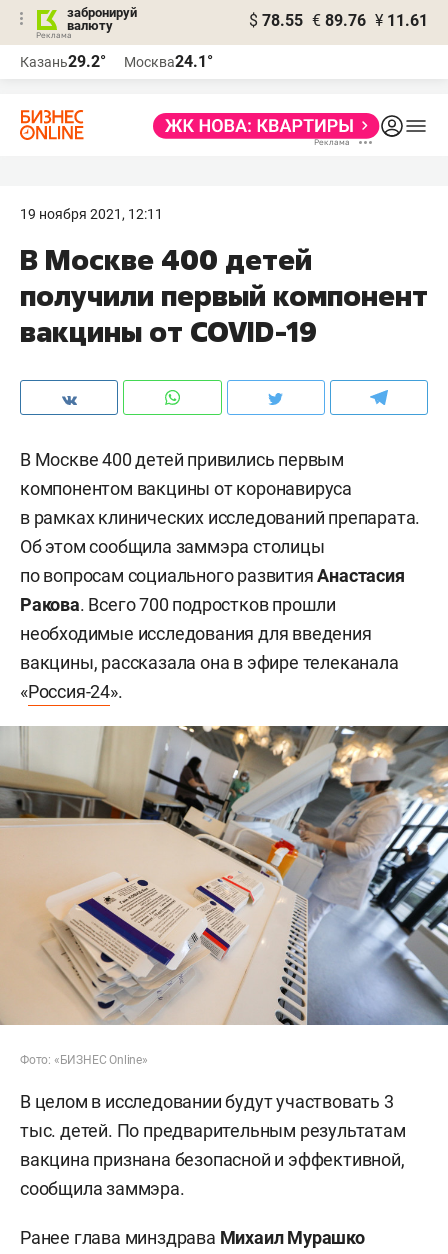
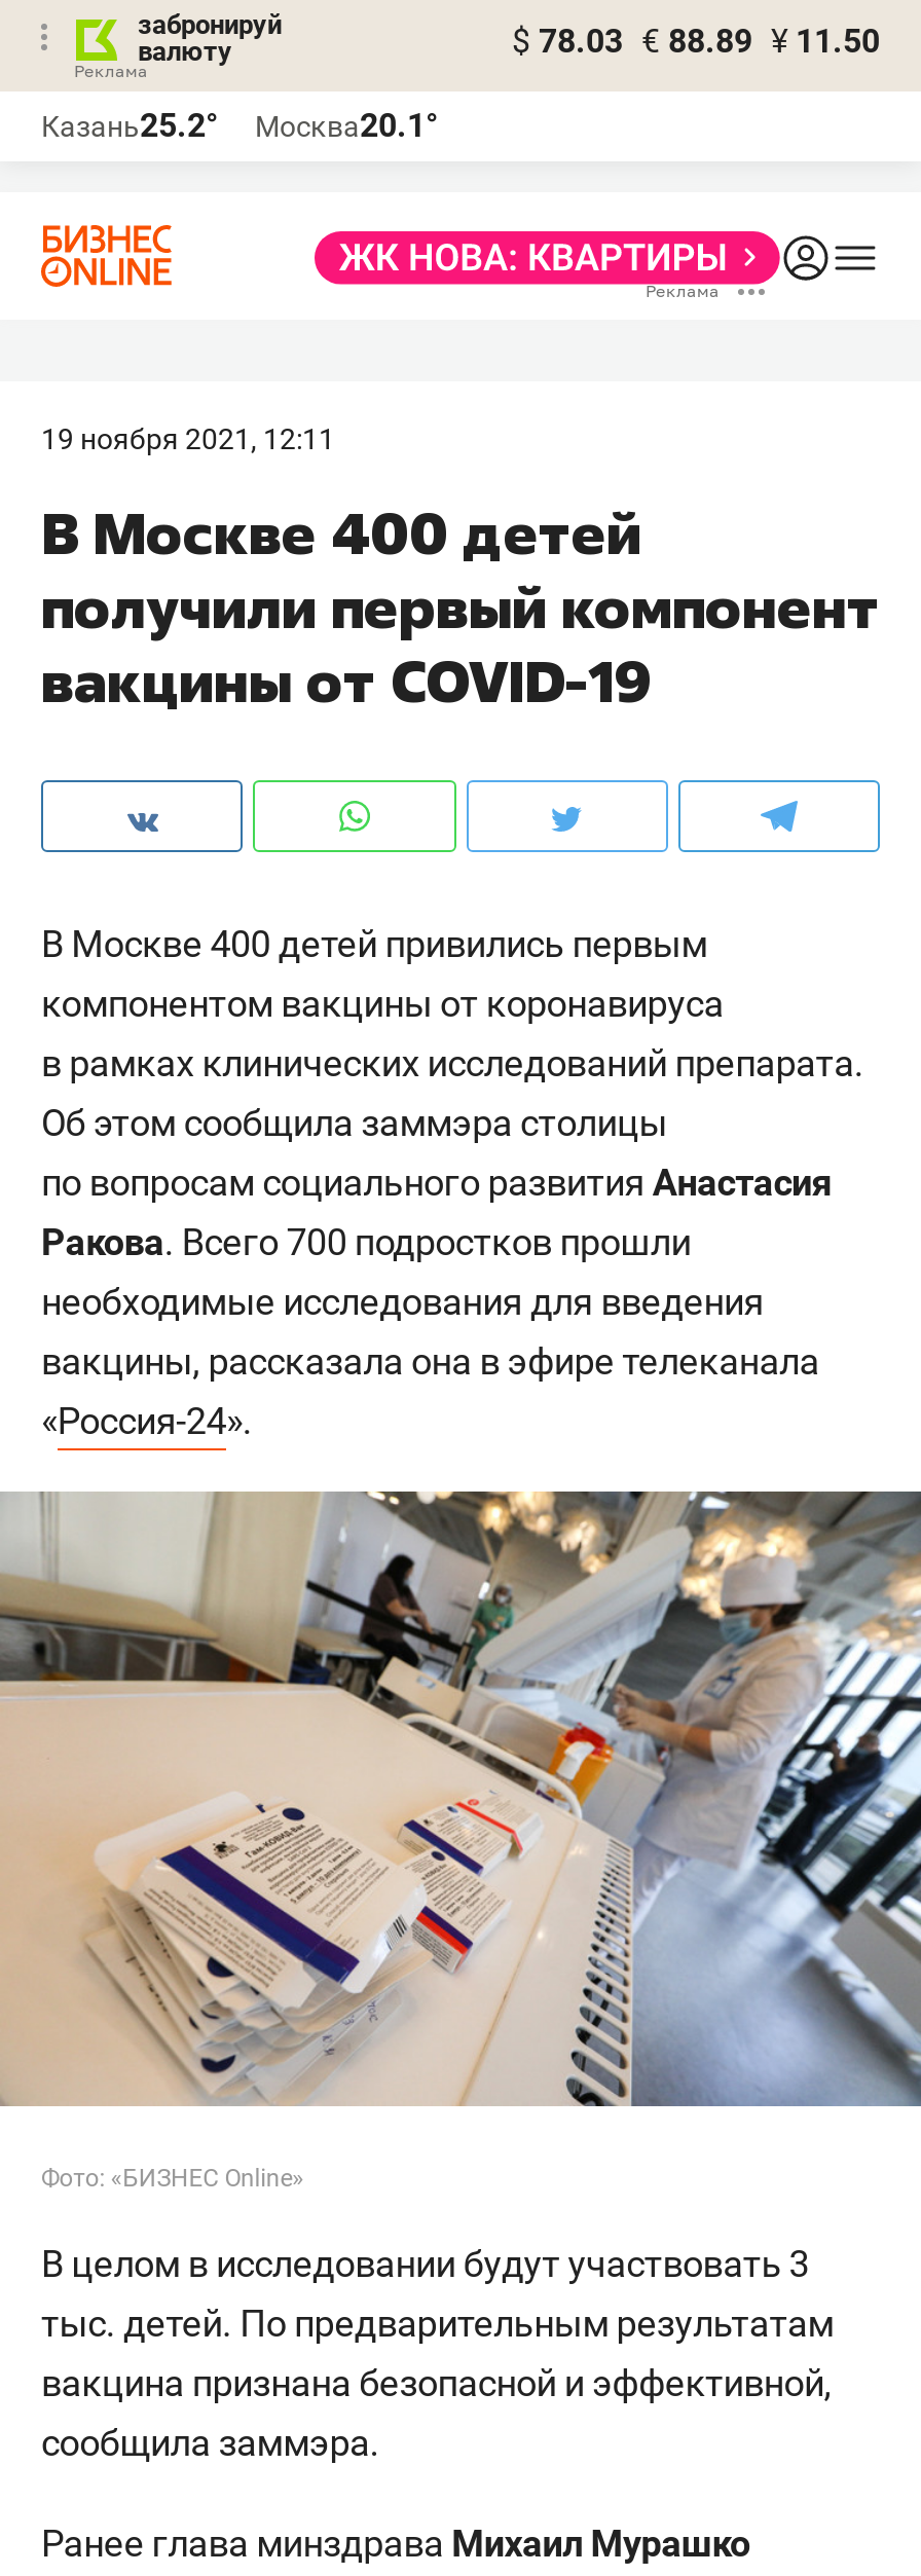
- $ 78.55 € 89.76 ¥ 11.61
+ $ 78.03 € 88.89 ¥ 11.50

- Казань29.2°
+ Казань25.2°

- Москва24.1°
+ Москва20.1°
